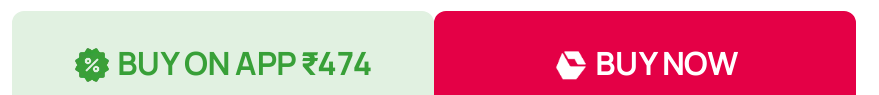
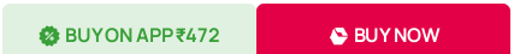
- BUY ON APP ₹474
+ BUY ON APP ₹472
